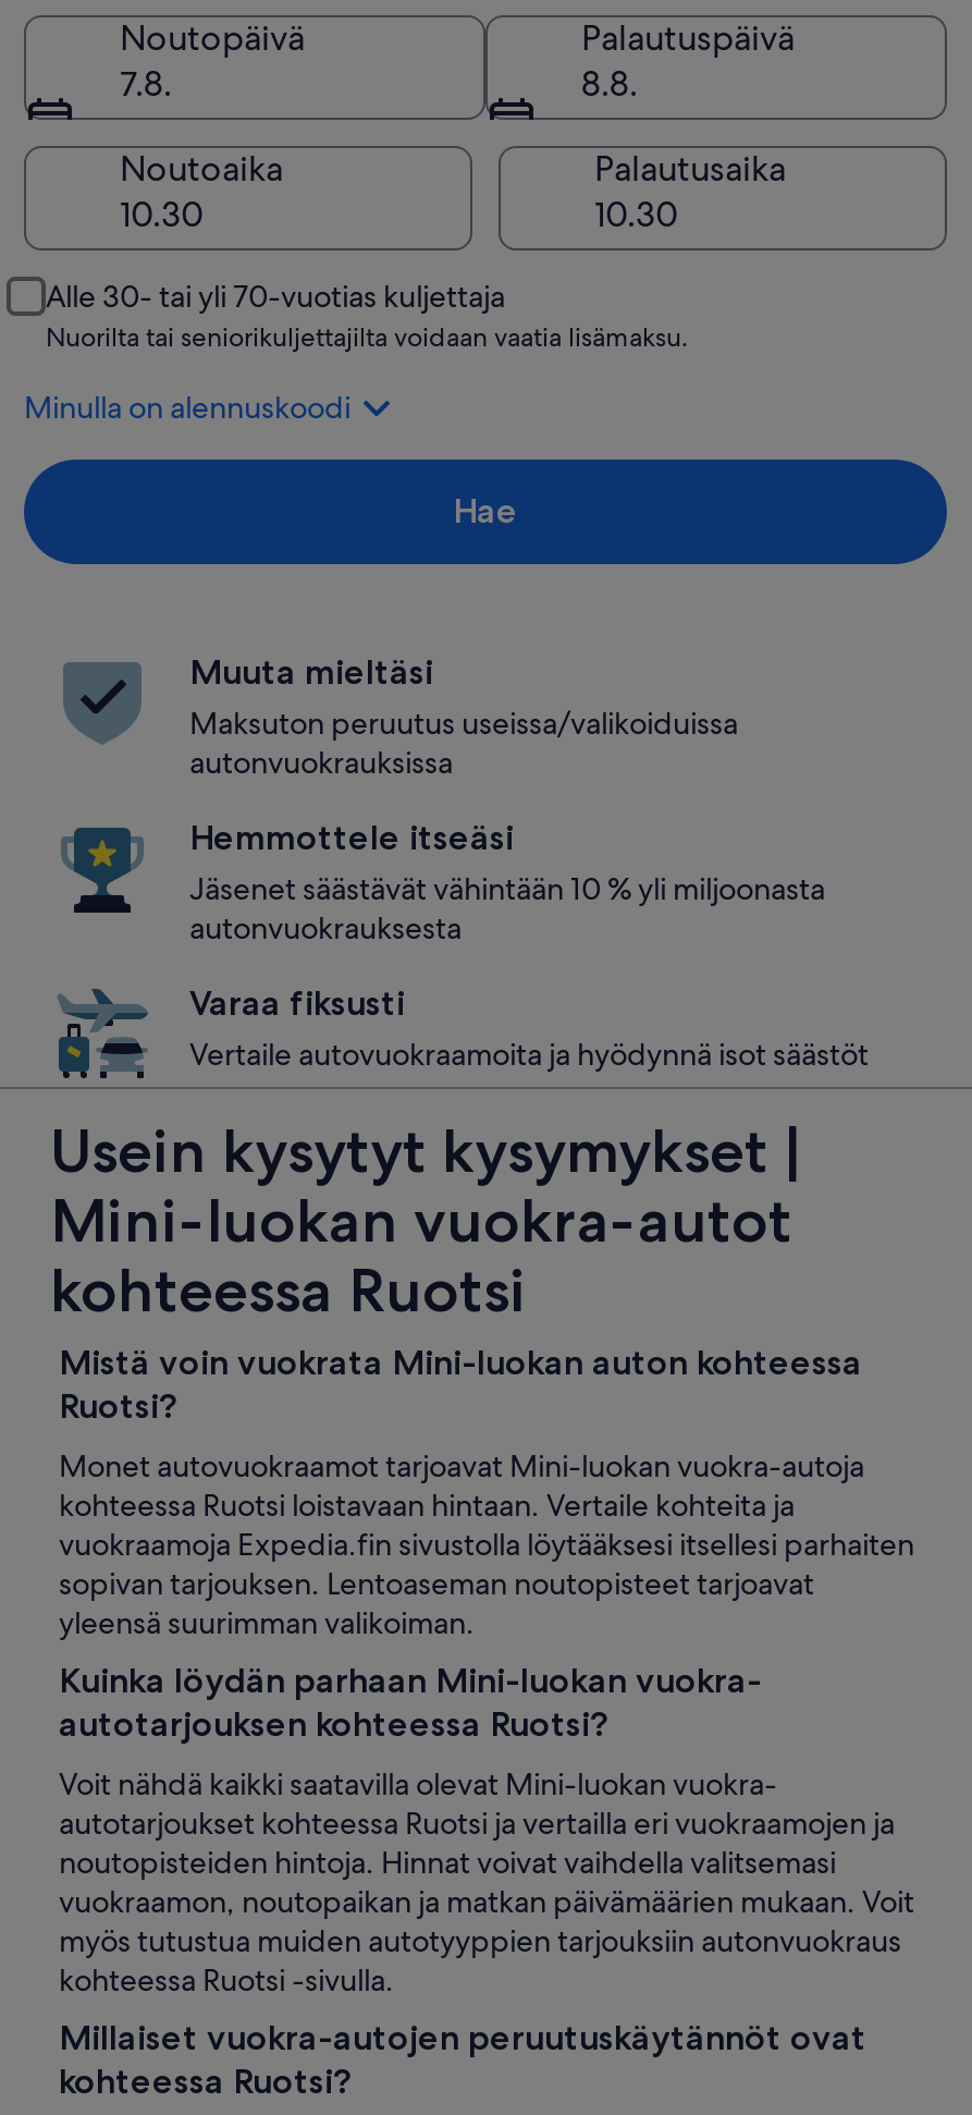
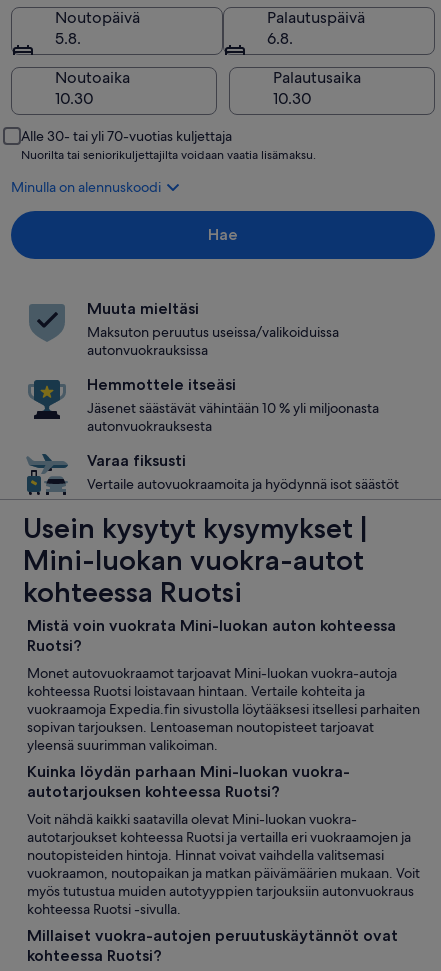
- 7.8.
+ 5.8.

- 8.8.
+ 6.8.
